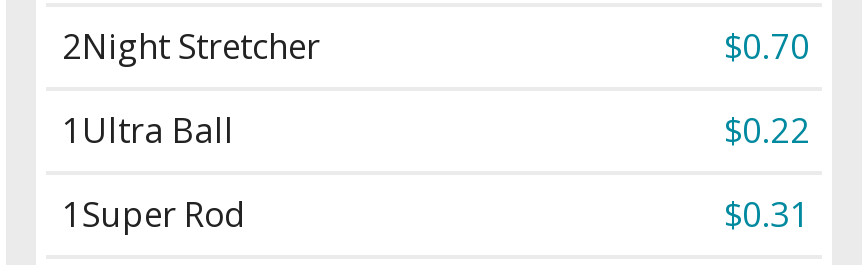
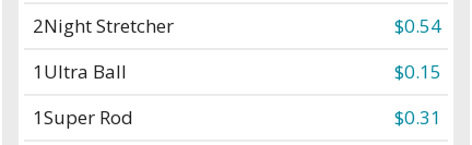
- $0.70
+ $0.54

- $0.22
+ $0.15
